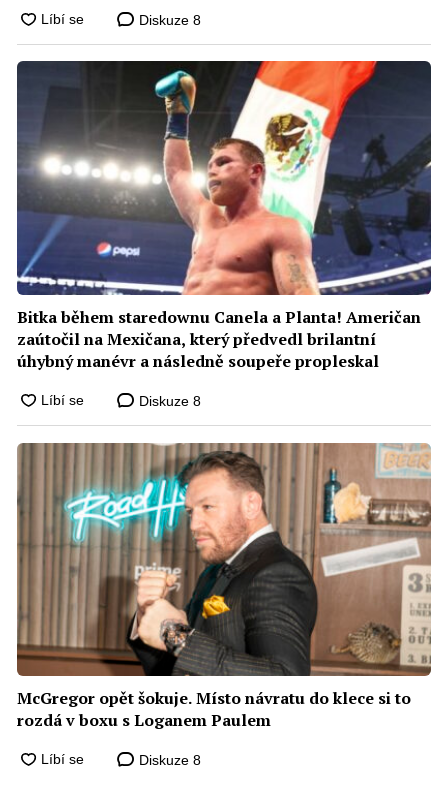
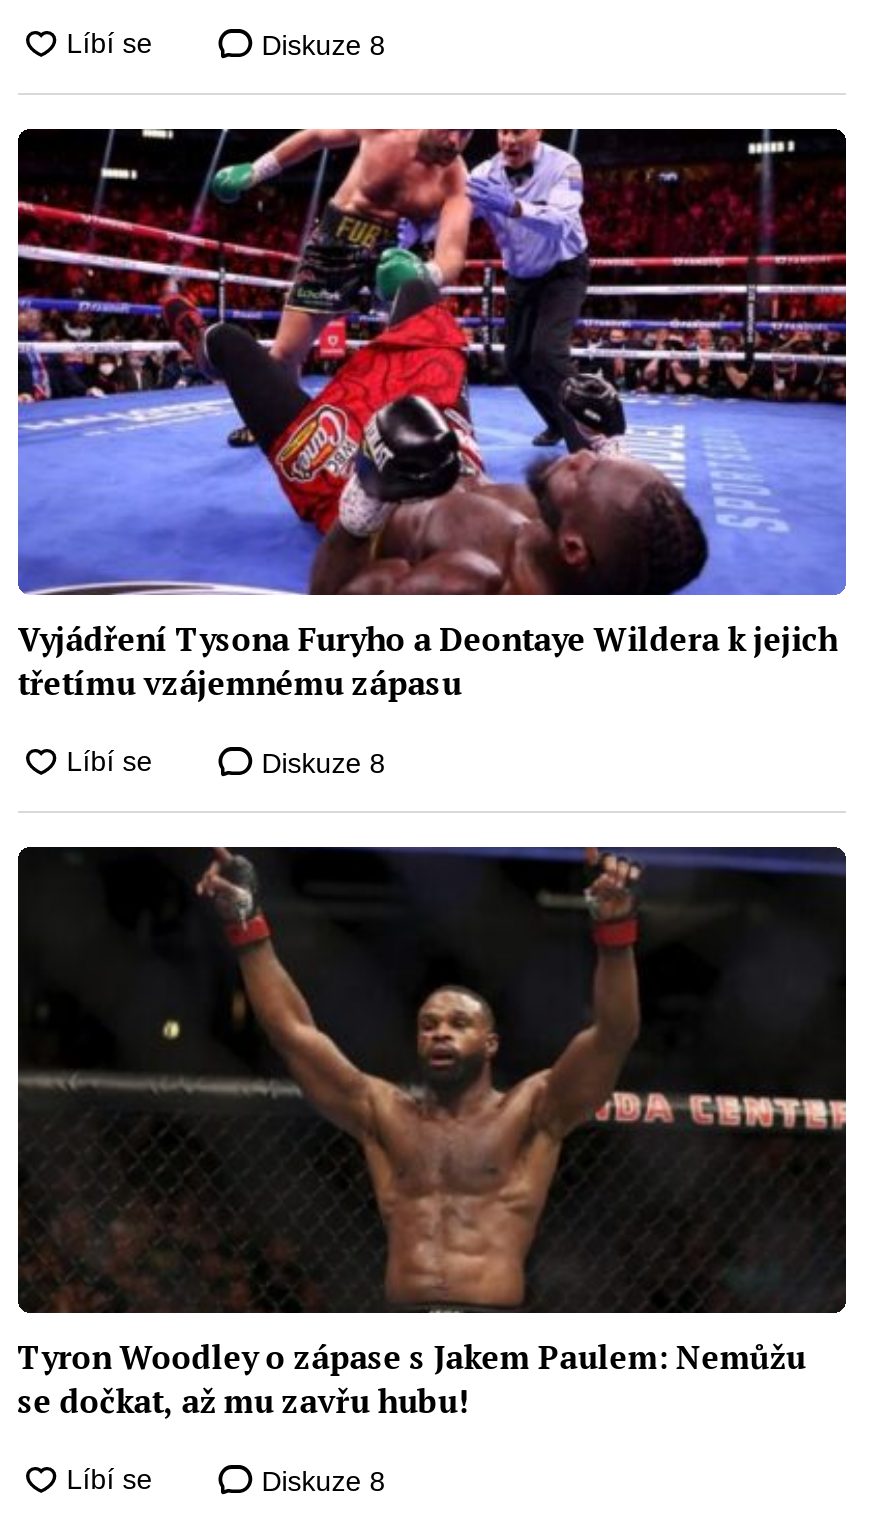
- [image]
- Bitka během staredownu Canela a Planta! Američan
- zaútočil na Mexičana, který předvedl brilantní
- úhybný manévr a následně soupeře propleskal
+ [image]
+ Vyjádření Tysona Furyho a Deontaye Wildera k jejich
+ třetímu vzájemnému zápasu

- [image]
- McGregor opět šokuje. Místo návratu do klece si to
- rozdá v boxu s Loganem Paulem
+ [image]
+ Tyron Woodley o zápase s Jakem Paulem: Nemůžu
+ se dočkat, až mu zavřu hubu!
